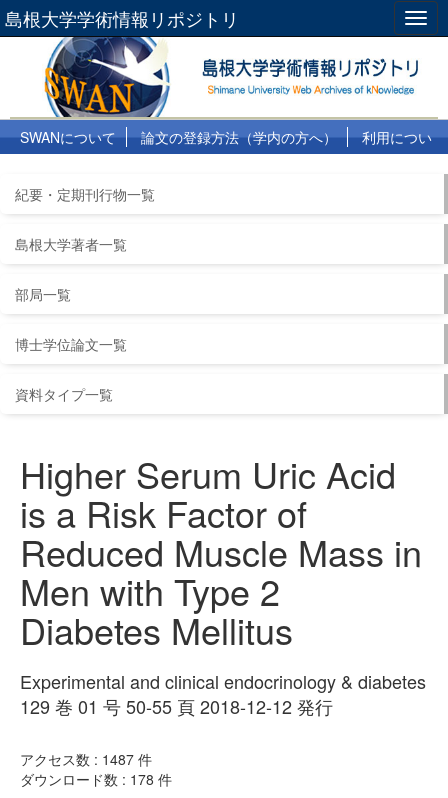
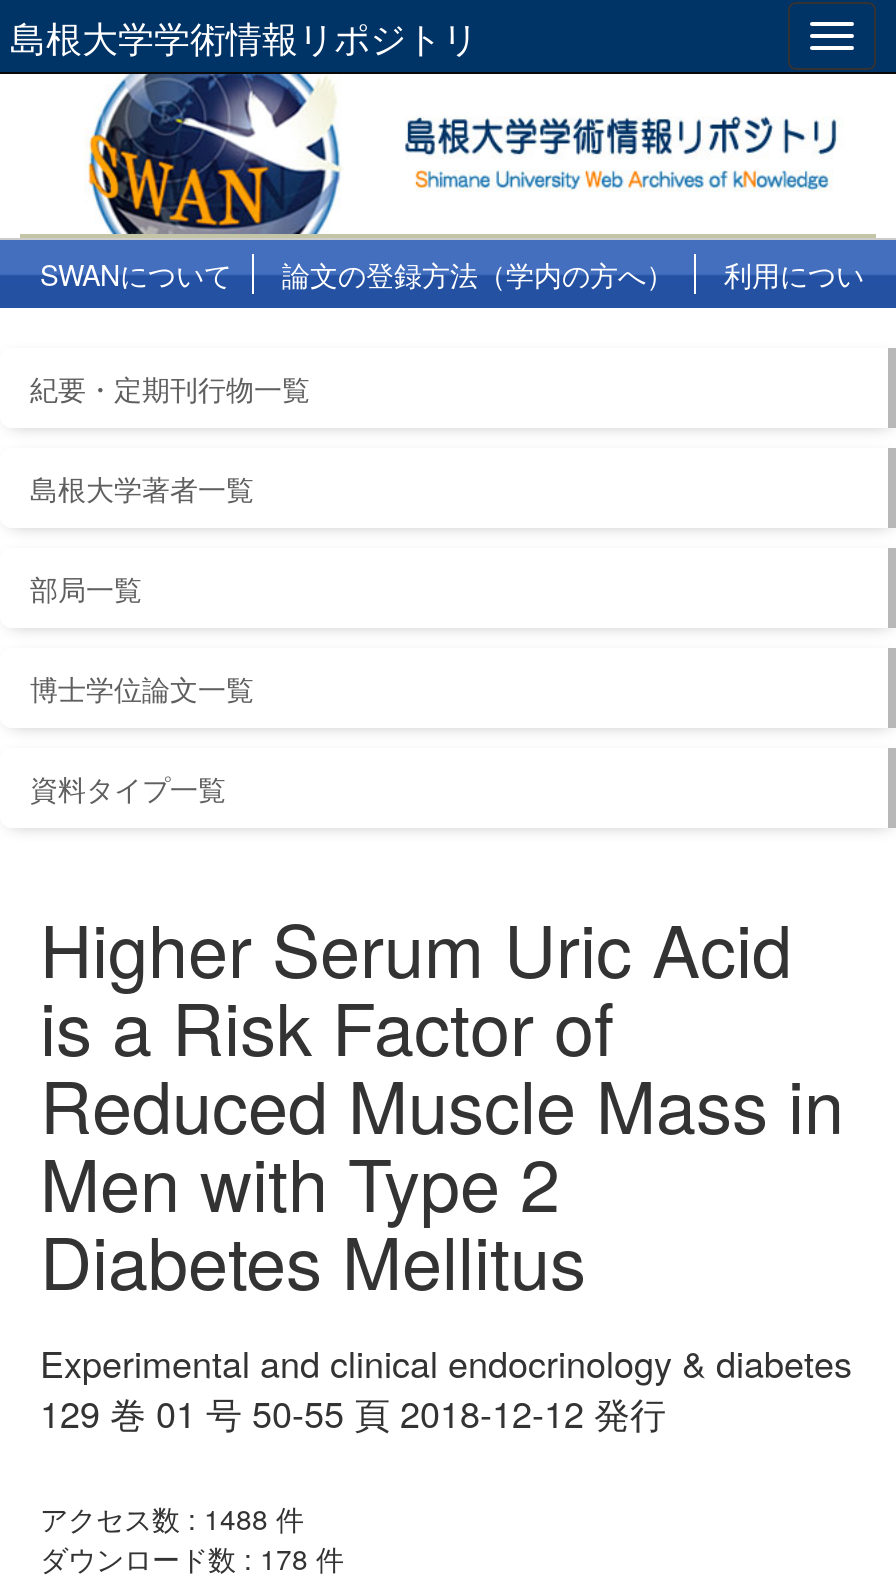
- アクセス数 : 1487件
+ アクセス数 : 1488件
